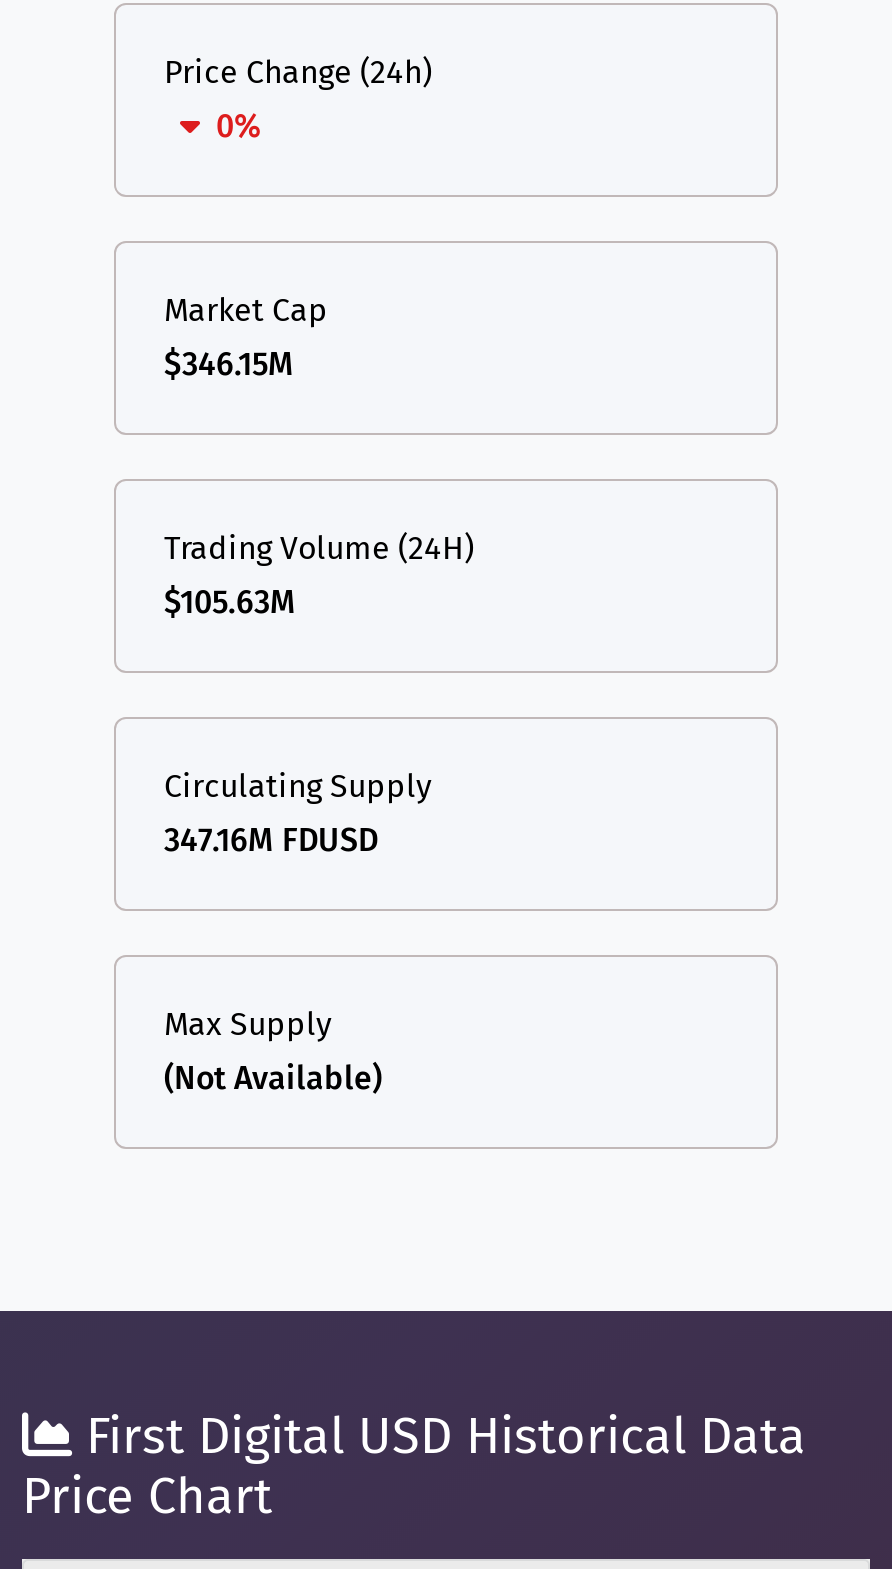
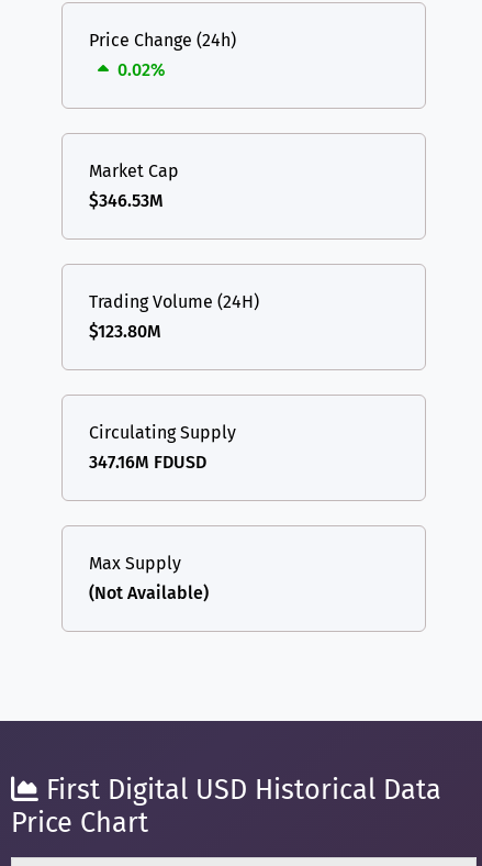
- 0%
+ 0.02%

- $346.15M
+ $346.53M

- $105.63M
+ $123.80M
